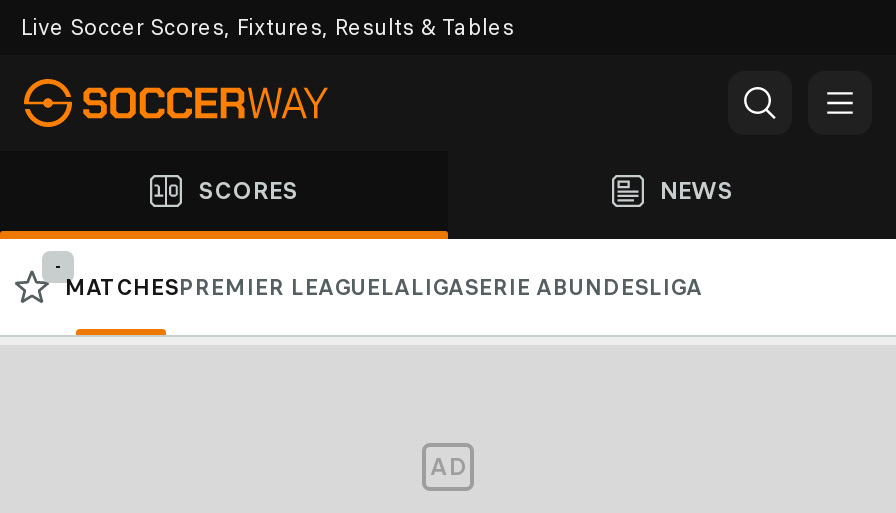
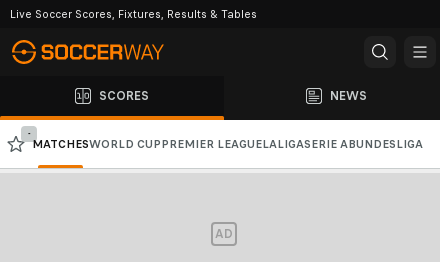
- MATCHESPREMIER LEAGUELALIGASERIE ABUNDESLIGA
+ MATCHESWORLD CUP PREMIER LEAGUELALIGASERIE A BUNDESLIGA
